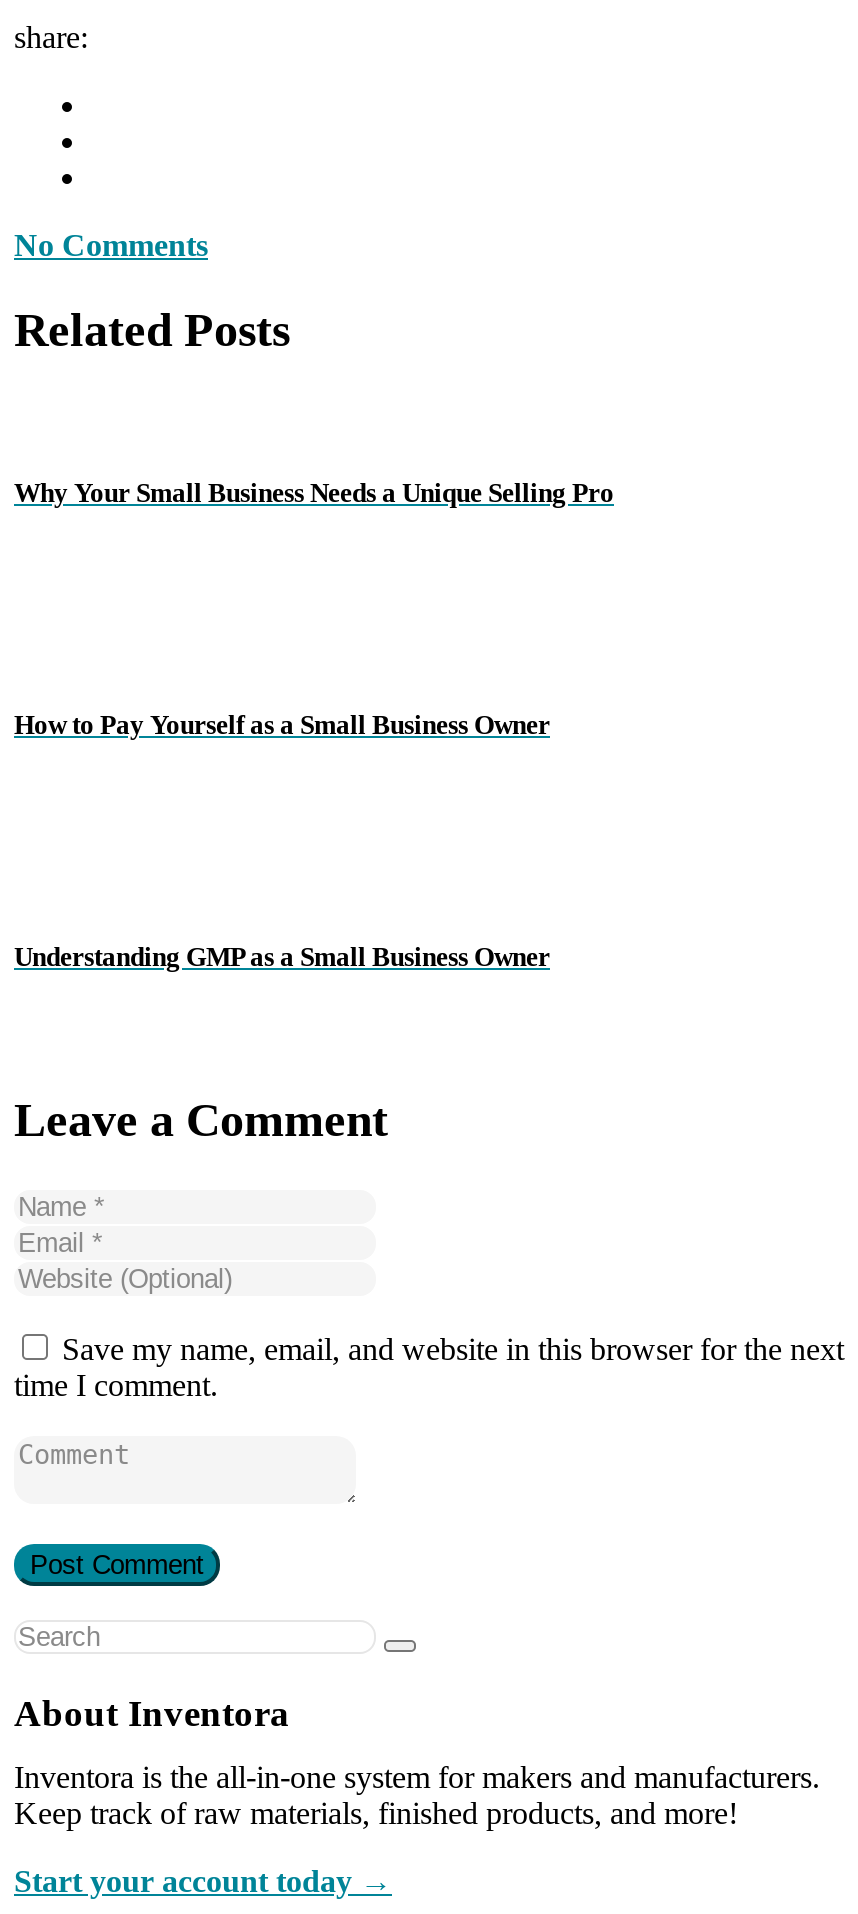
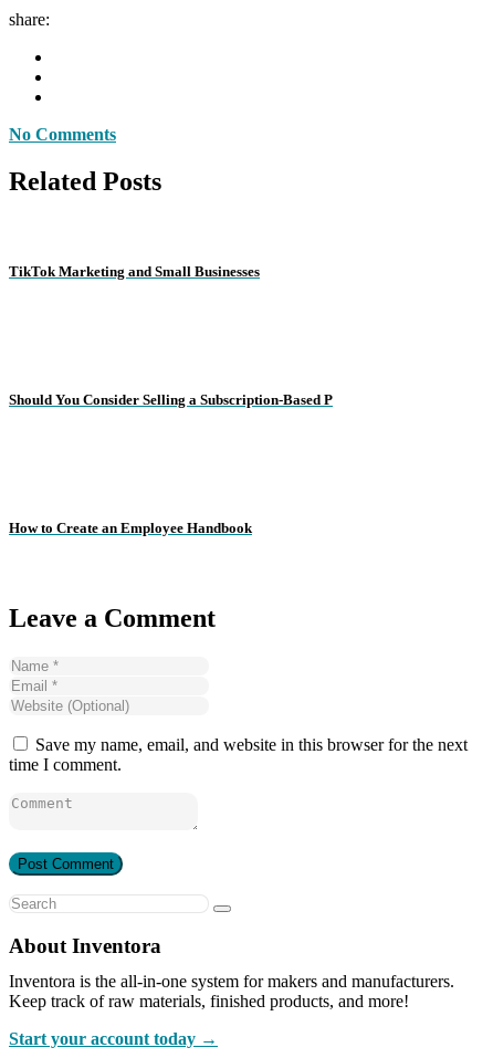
- Why Your Small Business Needs a Unique Selling Pro
+ TikTok Marketing and Small Businesses

- How to Pay Yourself as a Small Business Owner
+ Should You Consider Selling a Subscription-Based P

- Understanding GMP as a Small Business Owner
+ How to Create an Employee Handbook
